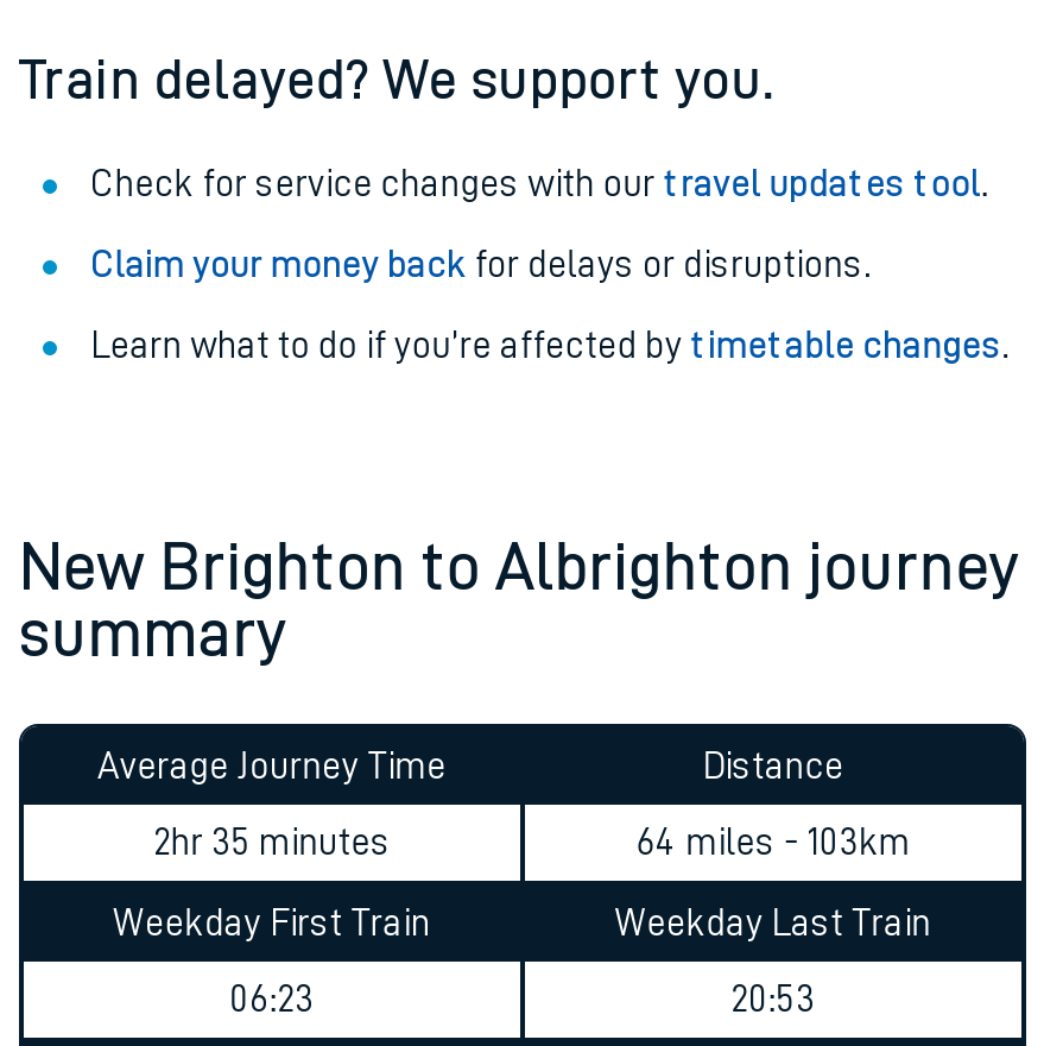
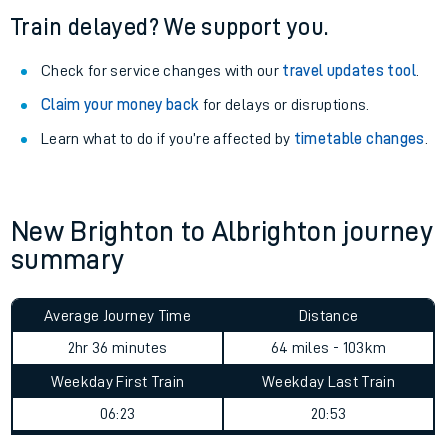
- 2hr 35 minutes
+ 2hr 36 minutes
